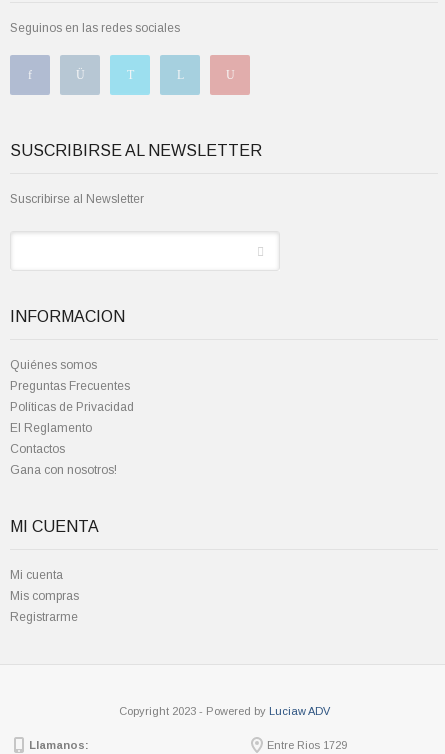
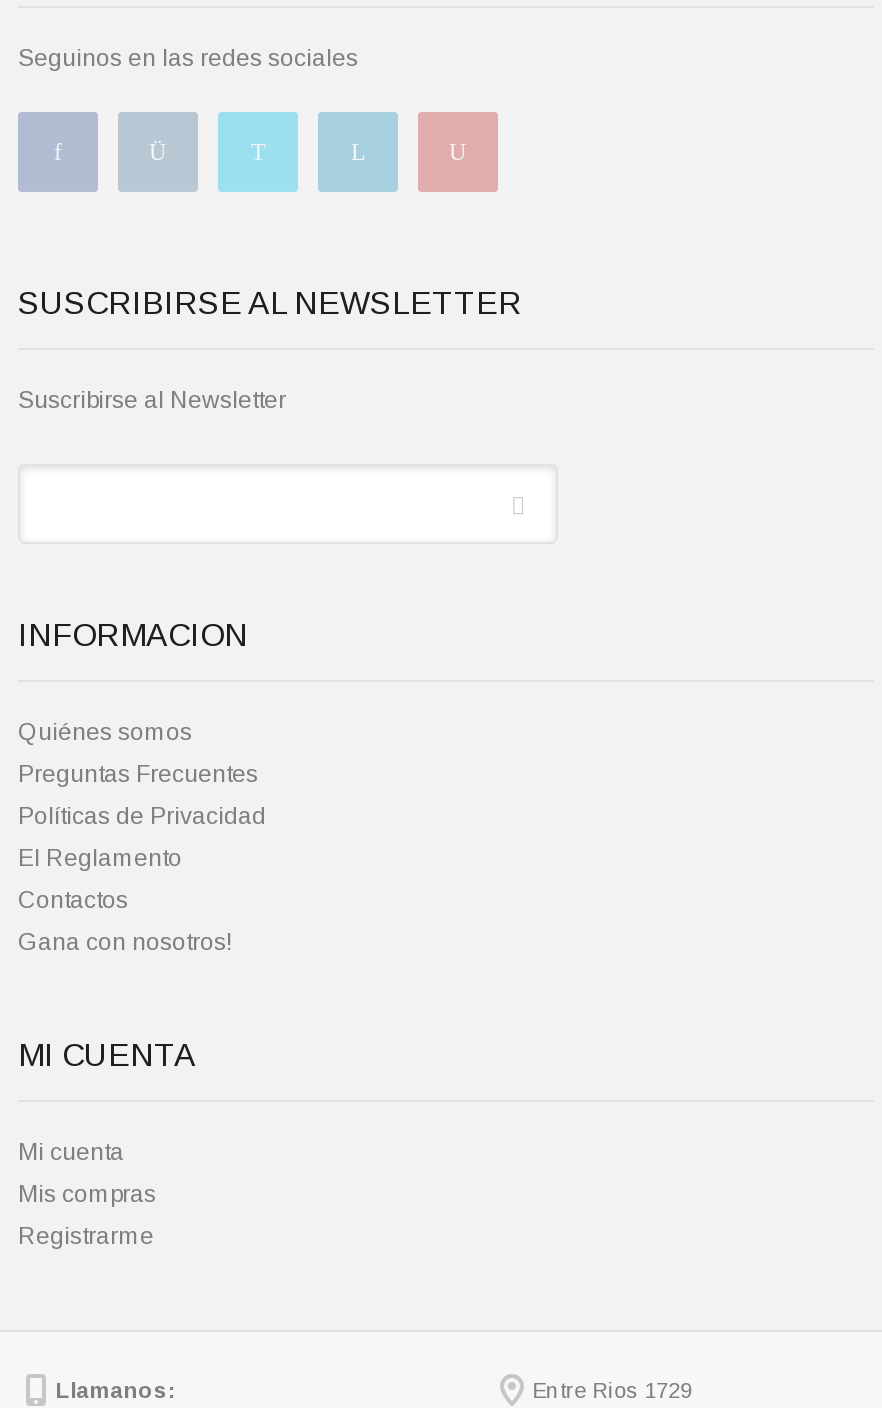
- Copyright 2023 - Powered by Luciaw ADV
